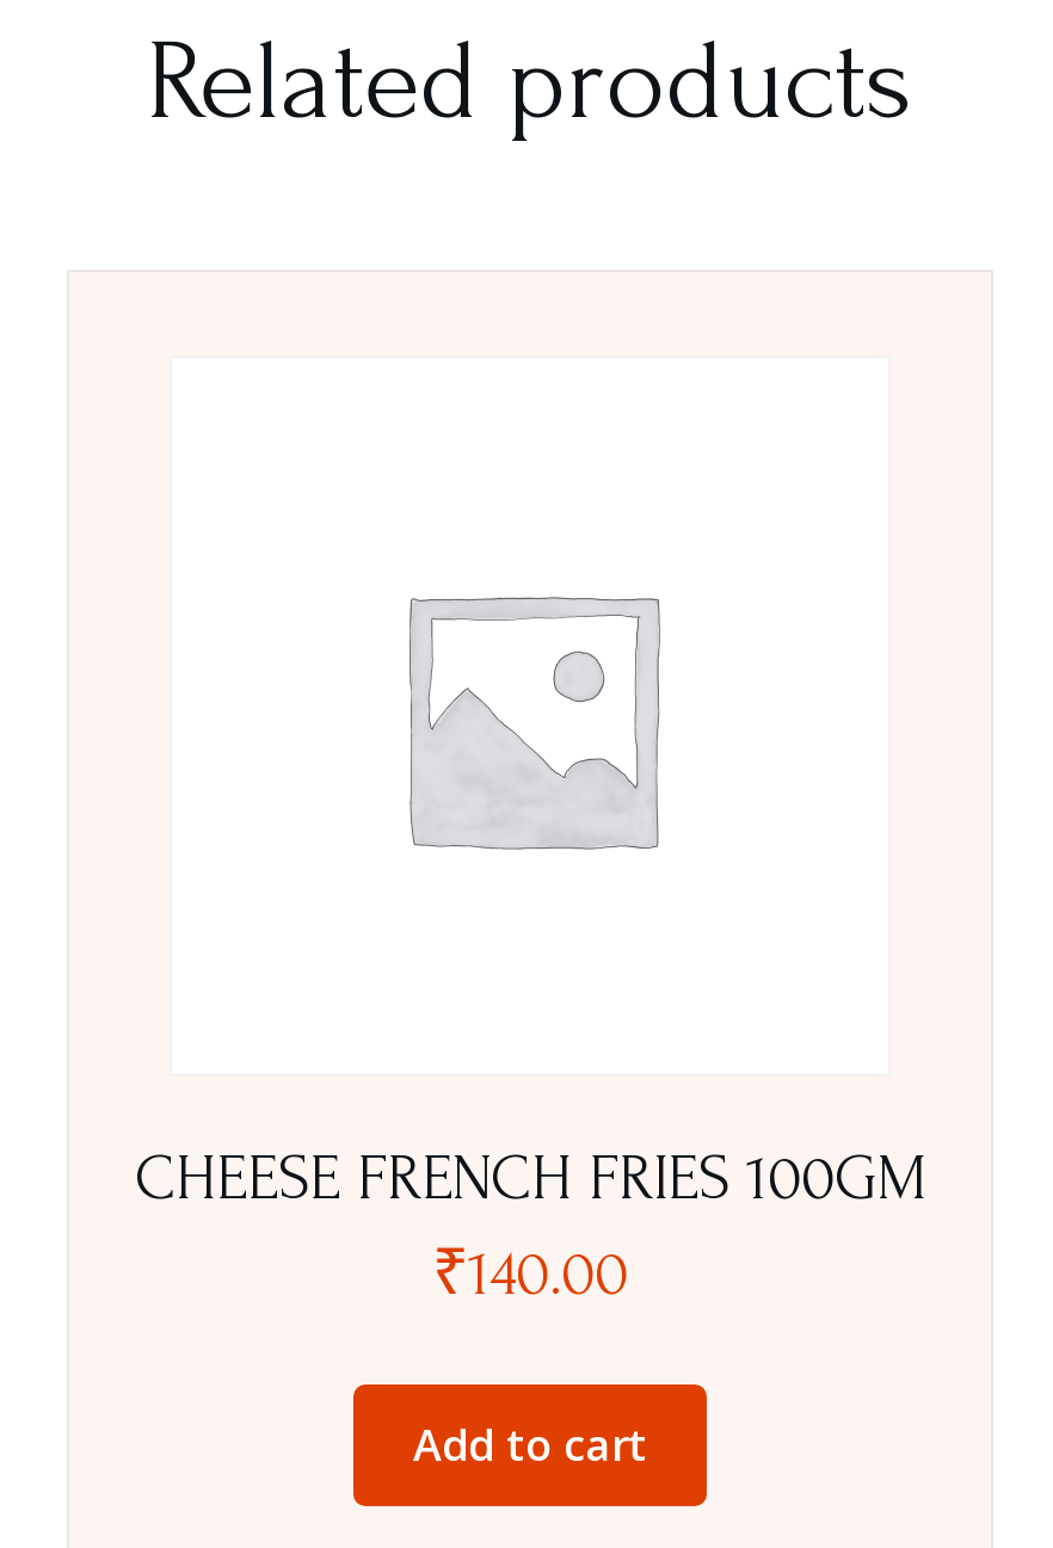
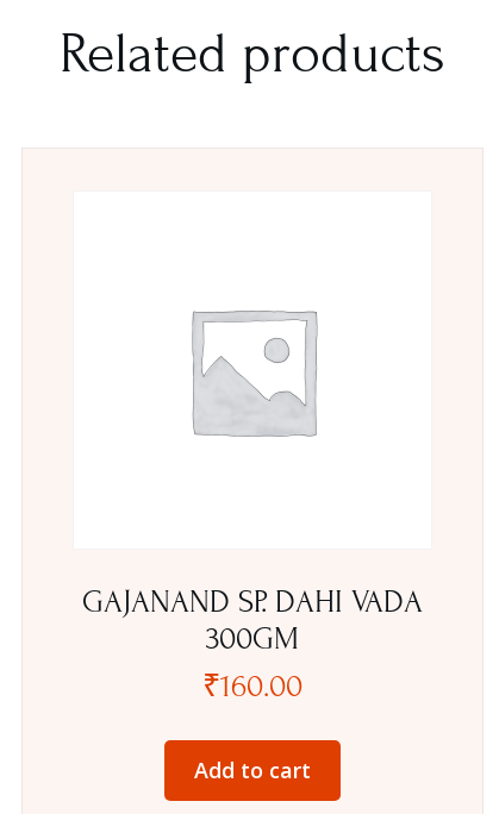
- CHEESE FRENCH FRIES 100GM
- ₹140.00
+ GAJANAND SP. DAHI VADA
+ 300GM
+ ₹160.00
